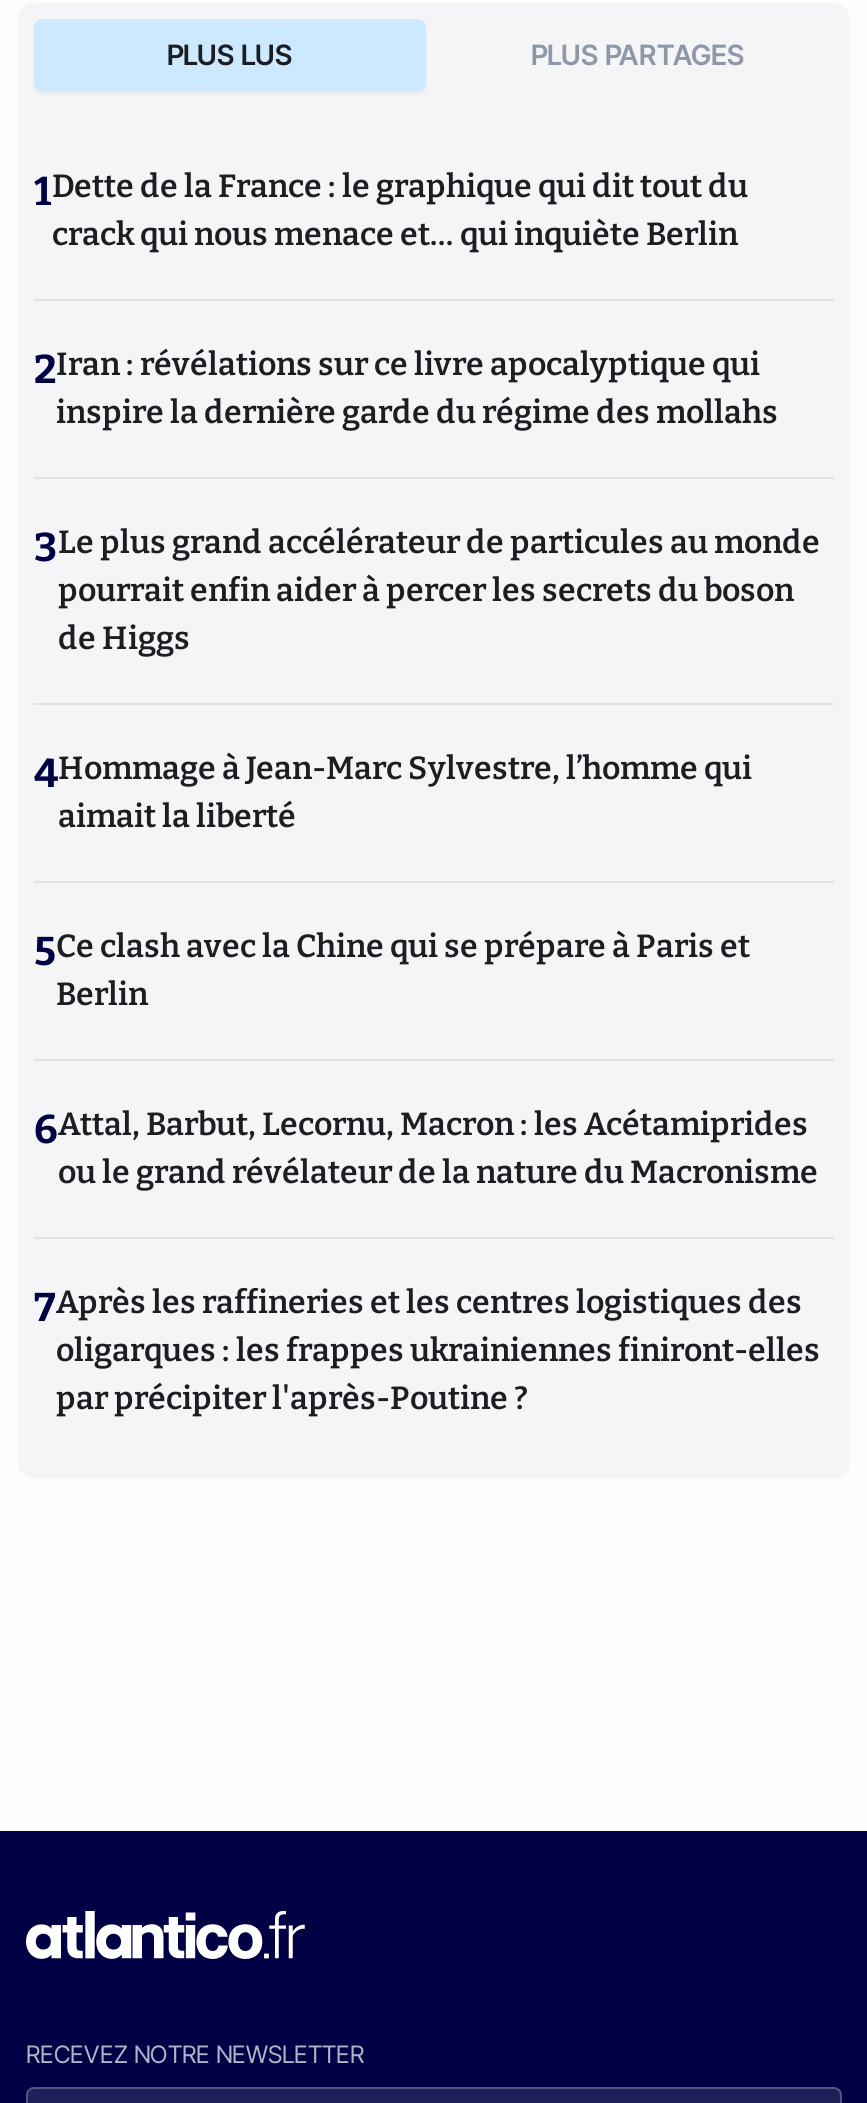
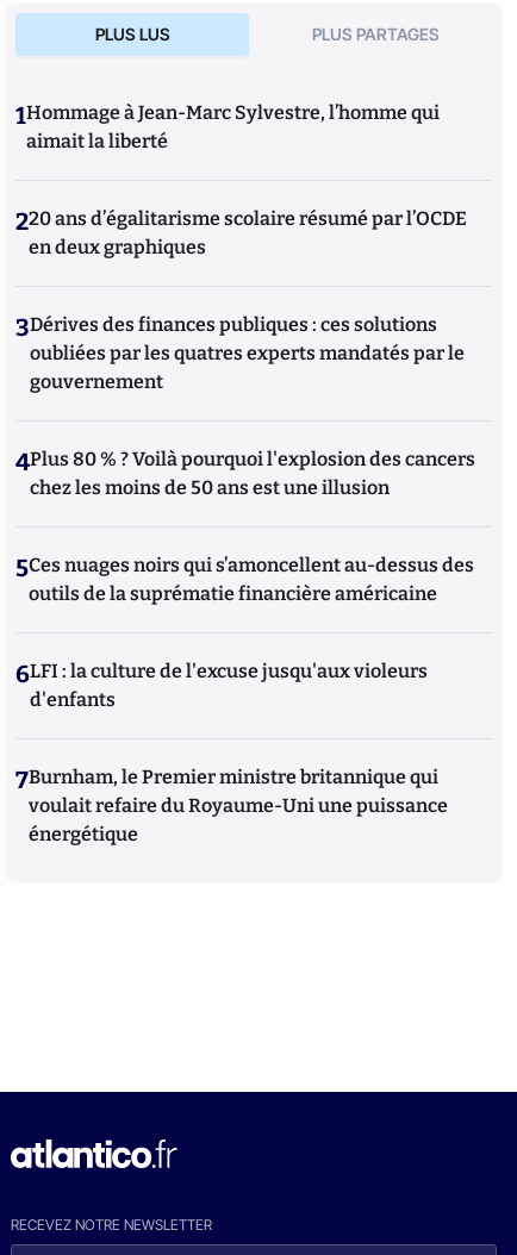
- 1Dette de la France : le graphique qui dit tout du
- crack qui nous menace et… qui inquiète Berlin
- 2Iran : révélations sur ce livre apocalyptique qui
- inspire la dernière garde du régime des mollahs
- 3Le plus grand accélérateur de particules au monde
- pourrait enfin aider à percer les secrets du boson
- de Higgs
- 4Hommage à Jean-Marc Sylvestre, l’homme qui
+ 1Hommage à Jean-Marc Sylvestre, l’homme qui

moved up: aimait la liberté

- 5Ce clash avec la Chine qui se prépare à Paris et
- Berlin
- 6Attal, Barbut, Lecornu, Macron : les Acétamiprides
- ou le grand révélateur de la nature du Macronisme
- 7Après les raffineries et les centres logistiques des
- oligarques : les frappes ukrainiennes finiront-elles
- par précipiter l'après-Poutine ?
+ 220 ans d’égalitarisme scolaire résumé par l’OCDE
+ en deux graphiques
+ 3Dérives des finances publiques : ces solutions
+ oubliées par les quatres experts mandatés par le
+ gouvernement
+ 4Plus 80 % ? Voilà pourquoi l'explosion des cancers
+ chez les moins de 50 ans est une illusion
+ 5Ces nuages noirs qui s’amoncellent au-dessus des
+ outils de la suprématie financière américaine
+ 6LFI : la culture de l'excuse jusqu'aux violeurs
+ d'enfants
+ 7Burnham, le Premier ministre britannique qui
+ voulait refaire du Royaume-Uni une puissance
+ énergétique
